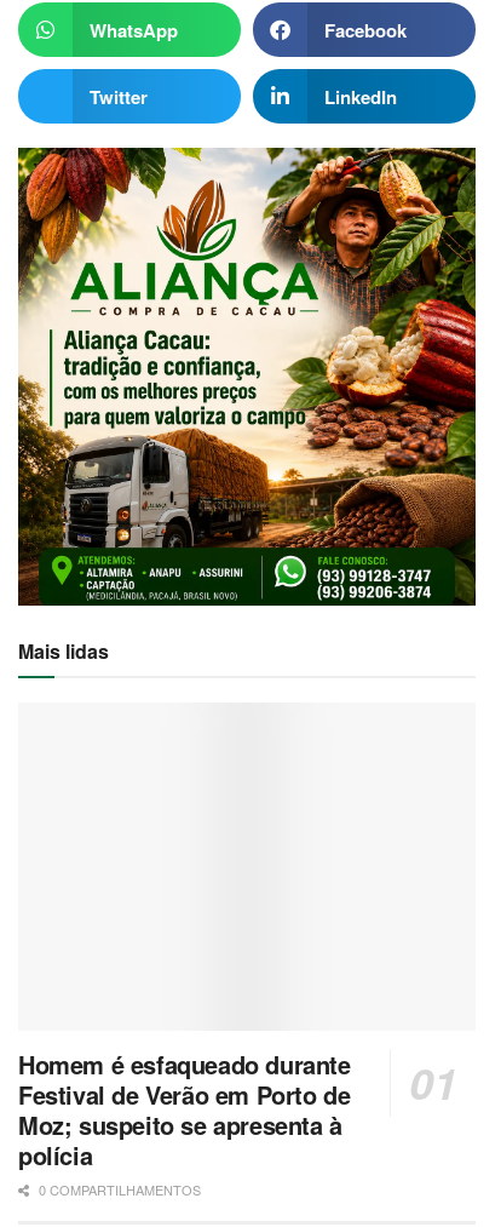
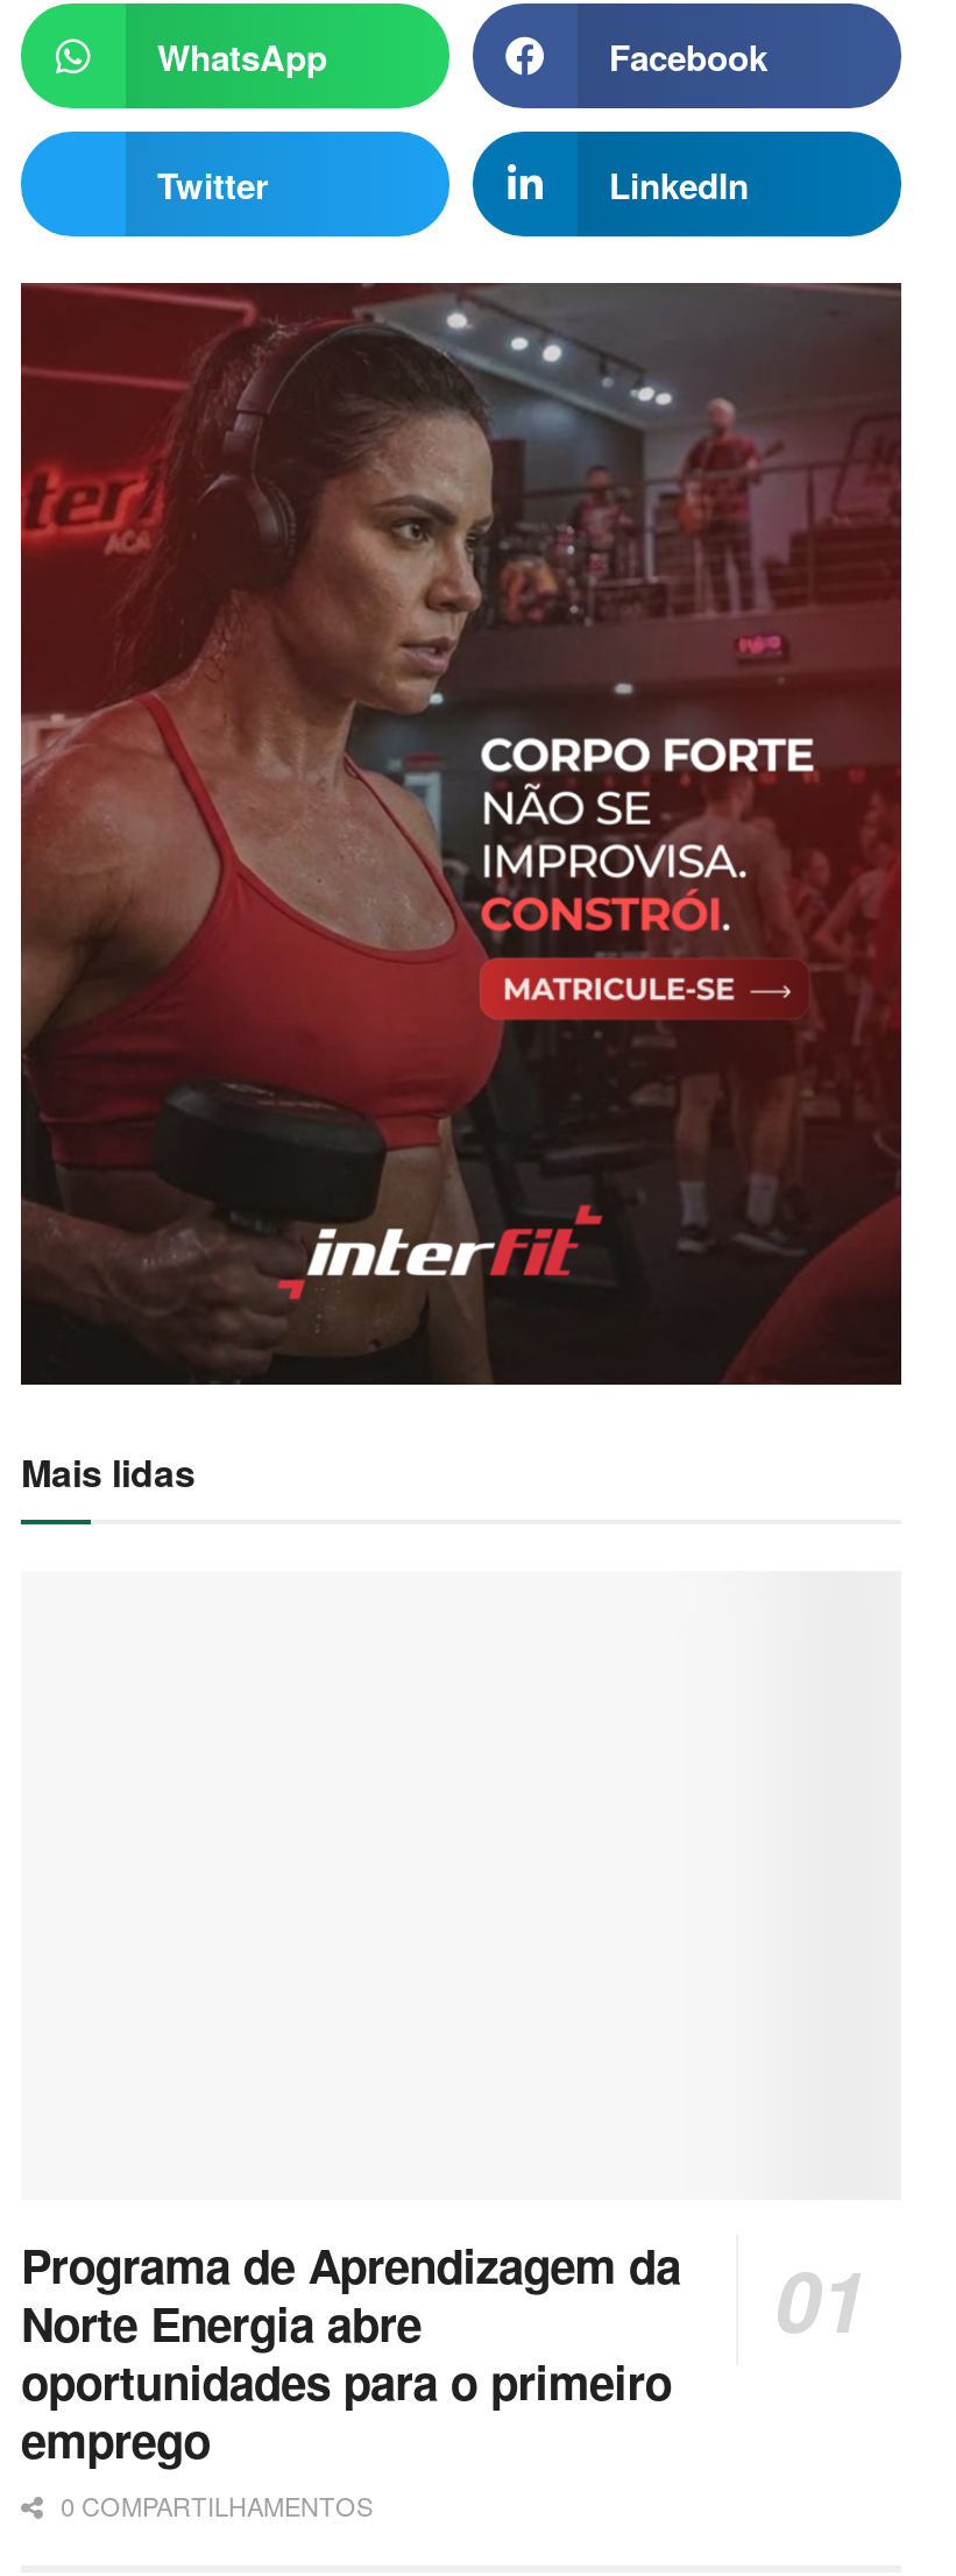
- [image]
+ [image]

- Homem é esfaqueado durante
- Festival de Verão em Porto de
- Moz; suspeito se apresenta à
- polícia
+ Programa de Aprendizagem da
+ Norte Energia abre
+ oportunidades para o primeiro
+ emprego
